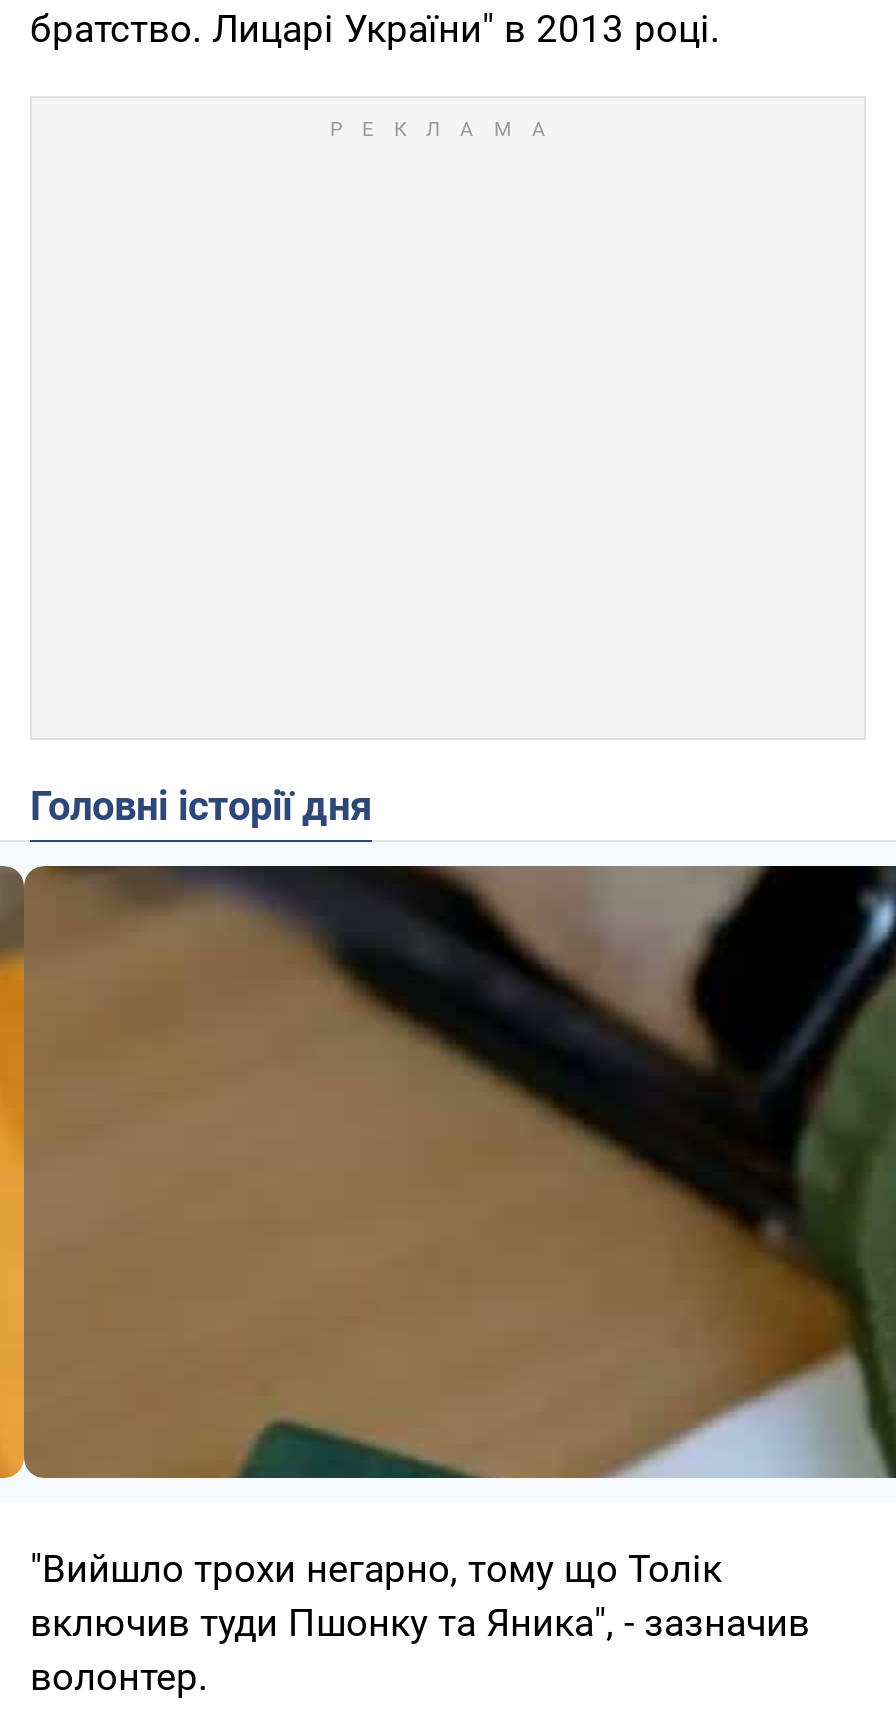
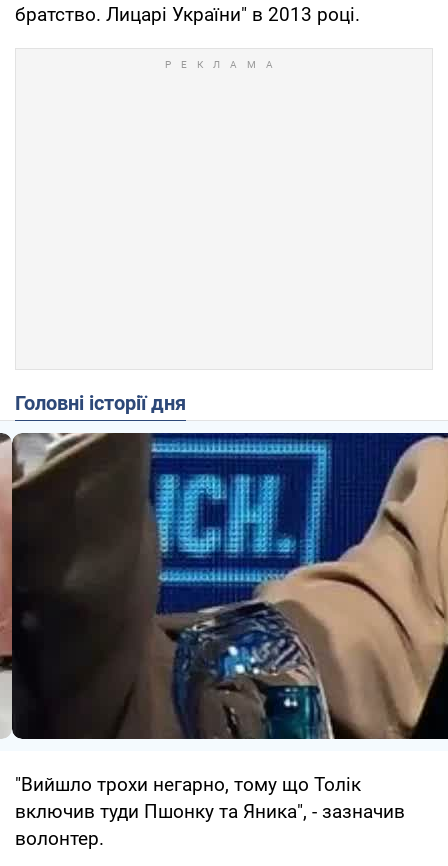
- [image]
+ [image]
